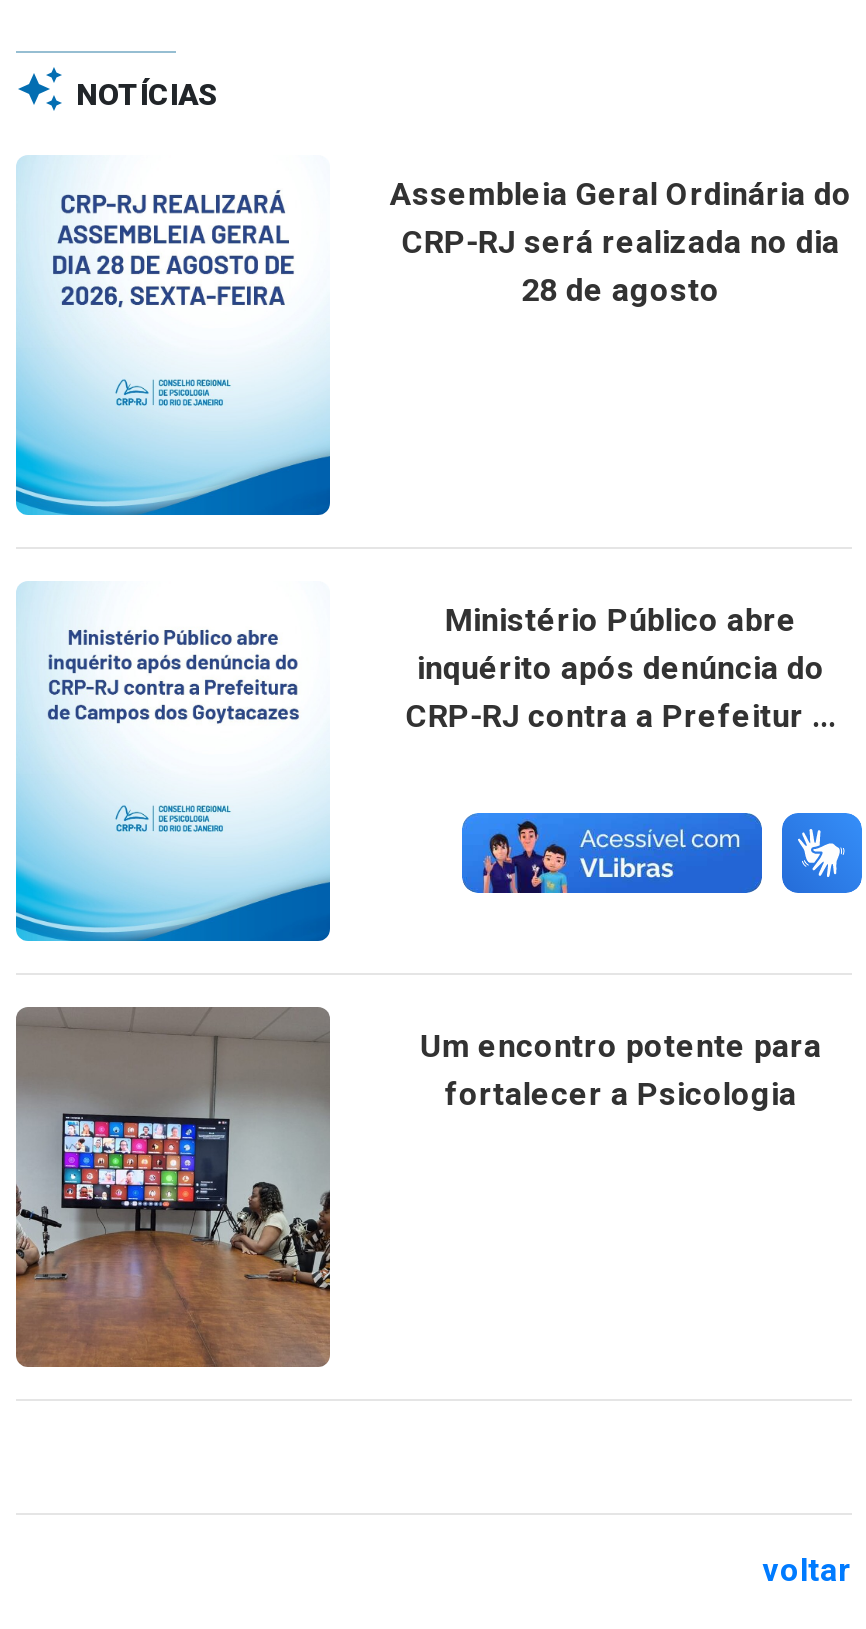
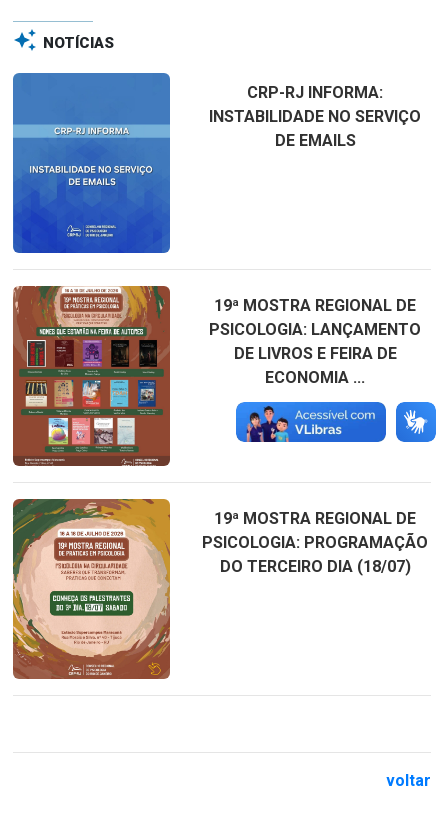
- [image]
- Assembleia Geral Ordinária do
- CRP-RJ será realizada no dia
- 28 de agosto
+ [image]
+ CRP-RJ INFORMA:
+ INSTABILIDADE NO SERVIÇO
+ DE EMAILS

- [image]
- Ministério Público abre
- inquérito após denúncia do
- CRP-RJ contra a Prefeitur ...
+ [image]
+ 19ª MOSTRA REGIONAL DE
+ PSICOLOGIA: LANÇAMENTO
+ DE LIVROS E FEIRA DE
+ ECONOMIA ...

- [image]
+ [image]

- Um encontro potente para
- fortalecer a Psicologia
+ 19ª MOSTRA REGIONAL DE
+ PSICOLOGIA: PROGRAMAÇÃO
+ DO TERCEIRO DIA (18/07)
